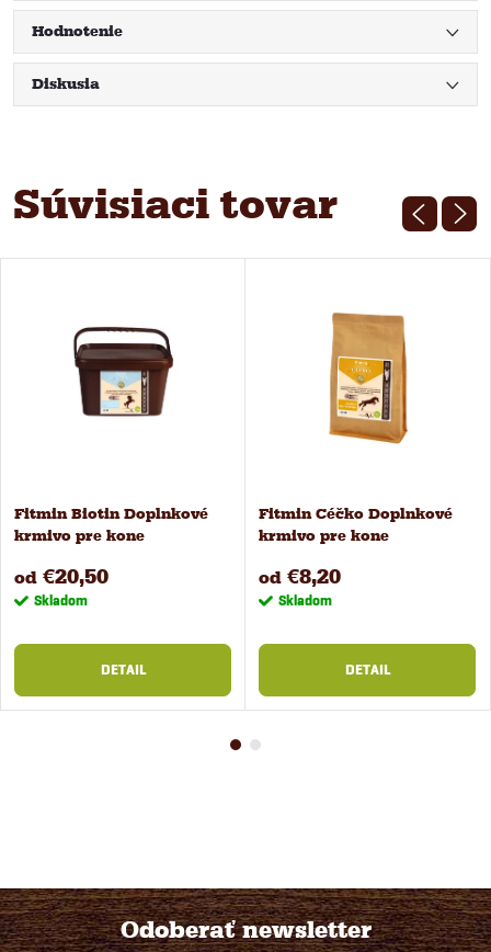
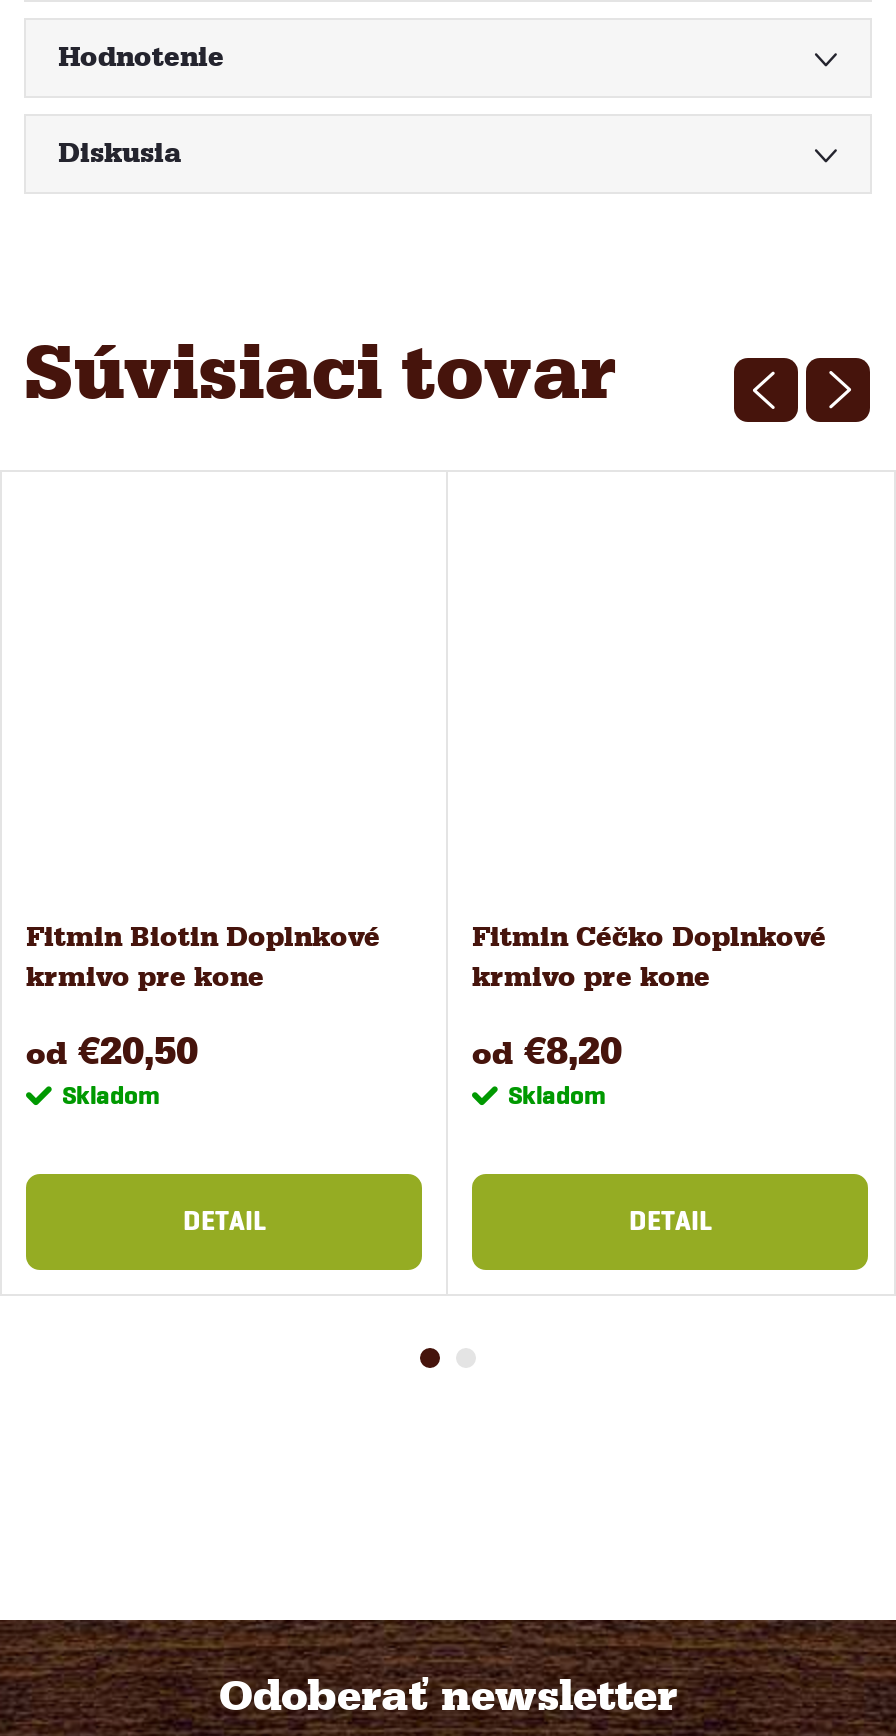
- [image]

- [image]
